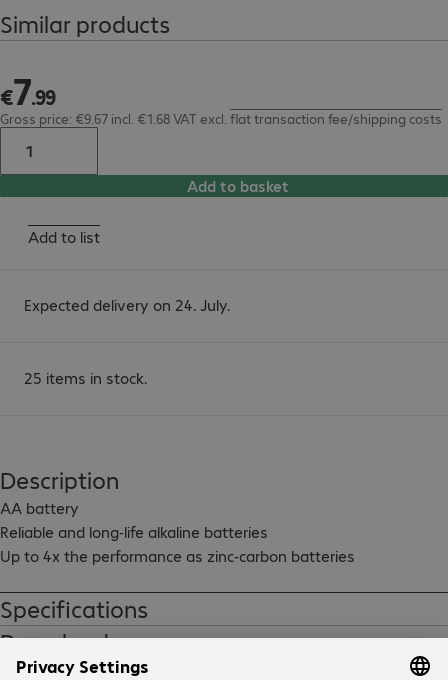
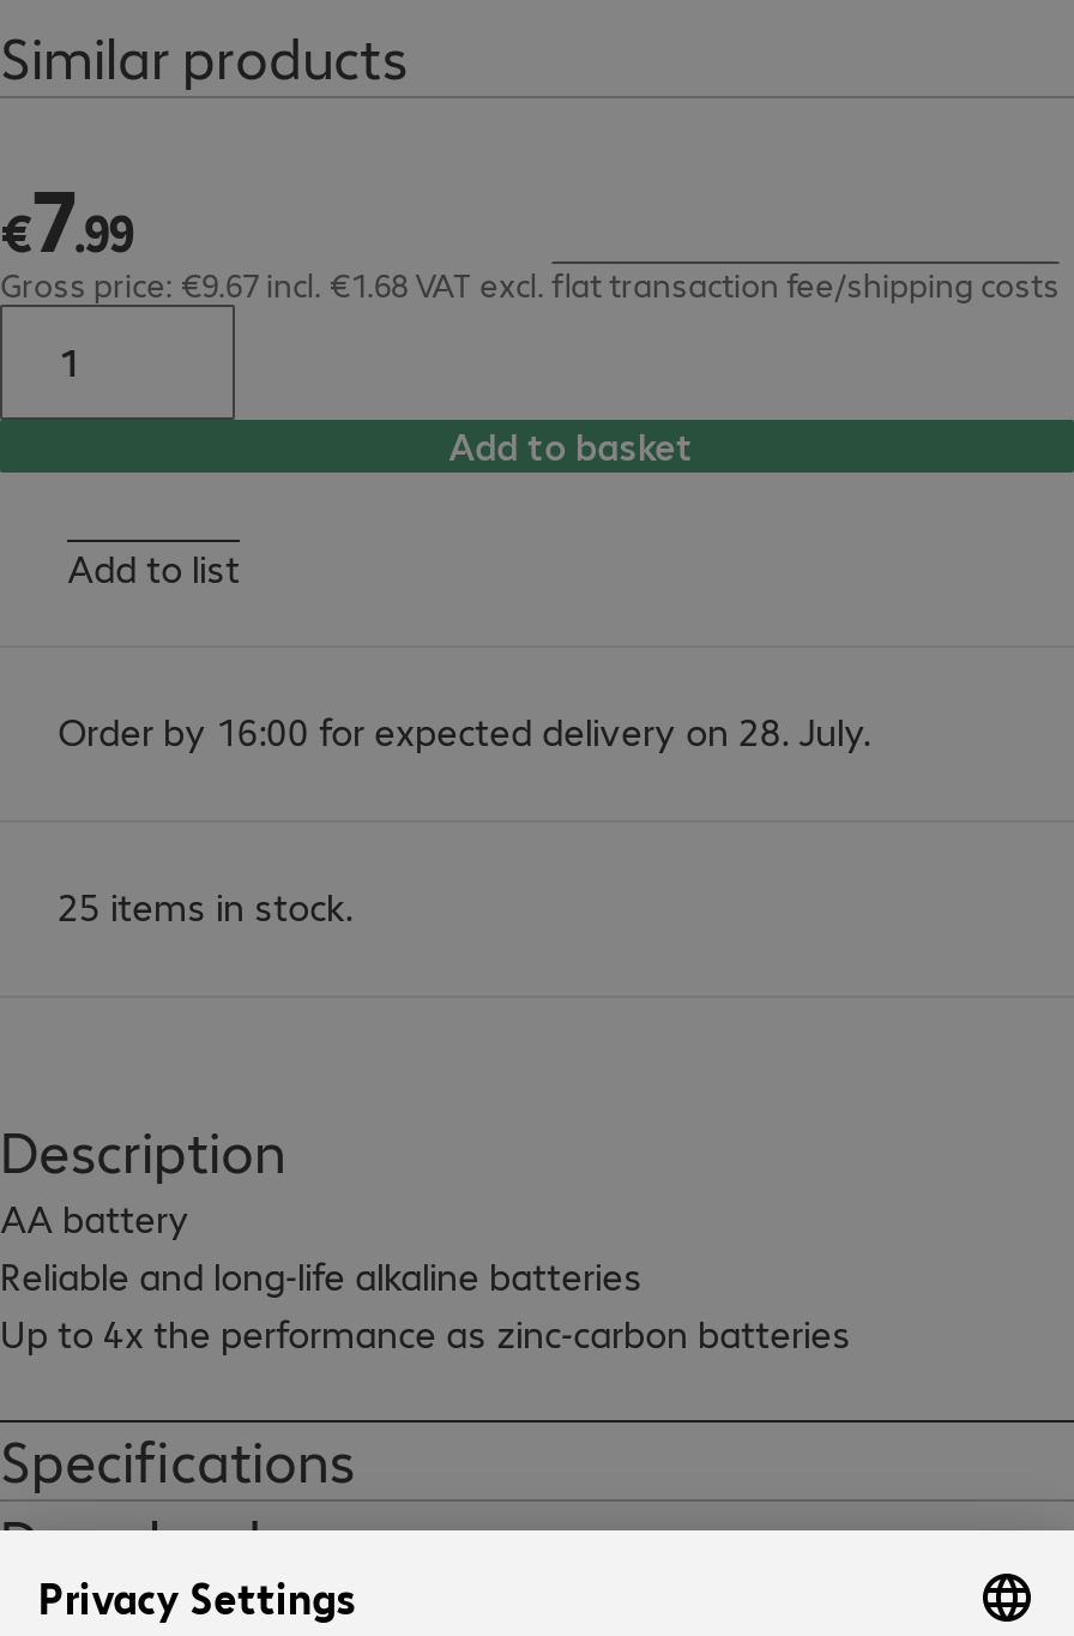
- Expected delivery on 24. July.
+ Order by 16:00 for expected delivery on 28. July.
